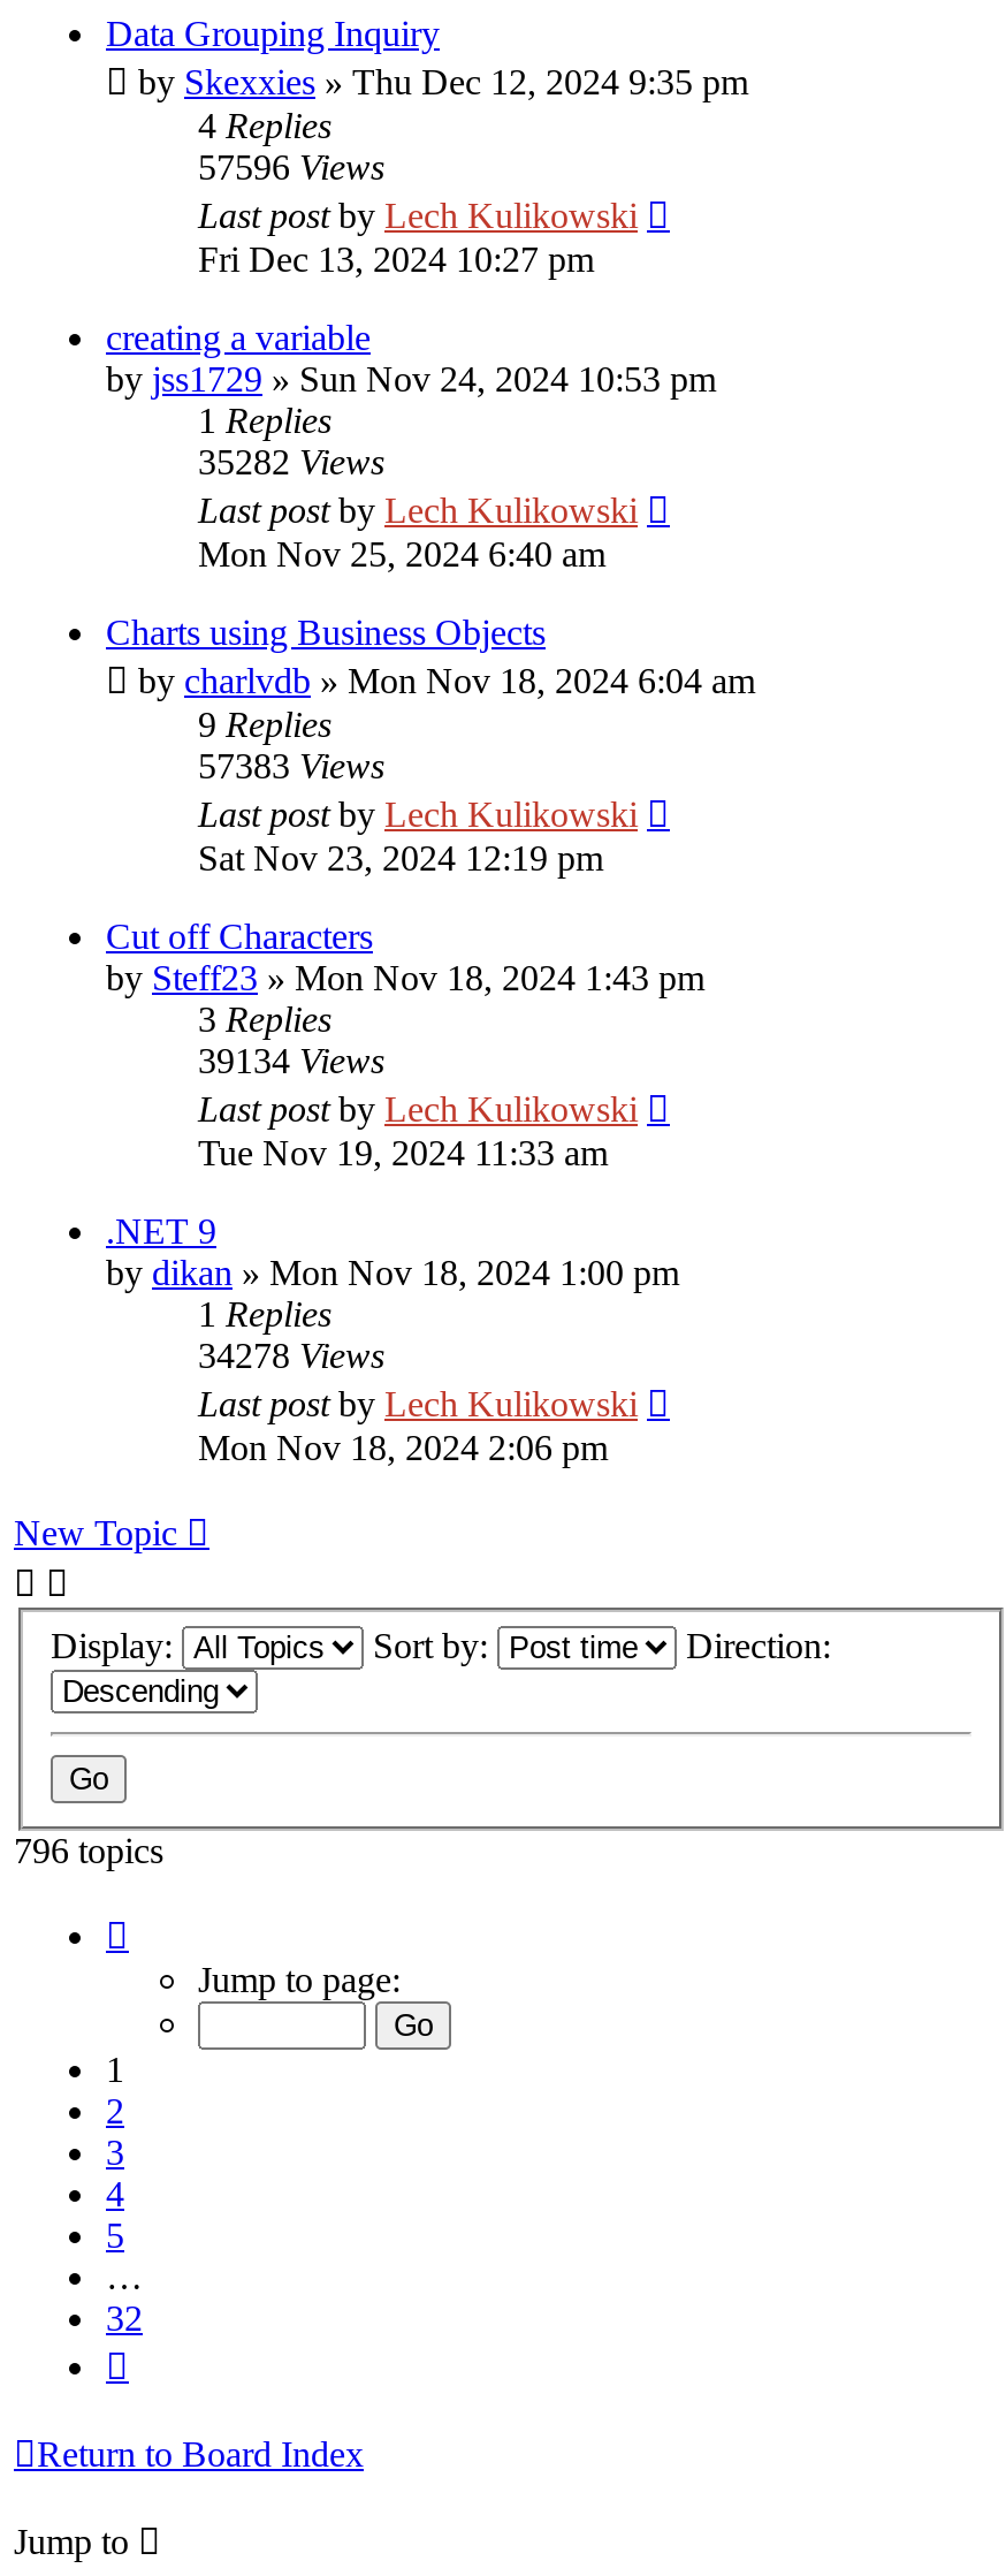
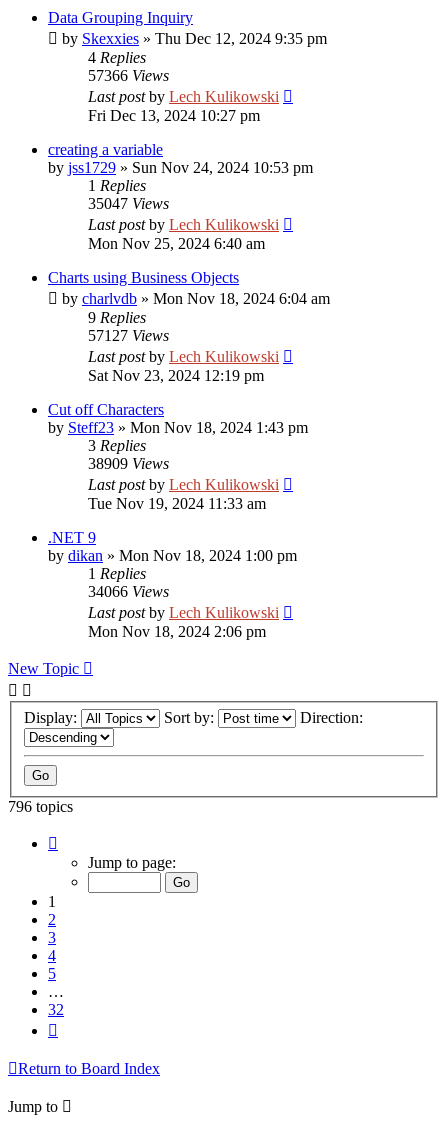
- 57596 Views
+ 57366 Views

- 35282 Views
+ 35047 Views

- 57383 Views
+ 57127 Views

- 39134 Views
+ 38909 Views

- 34278 Views
+ 34066 Views
